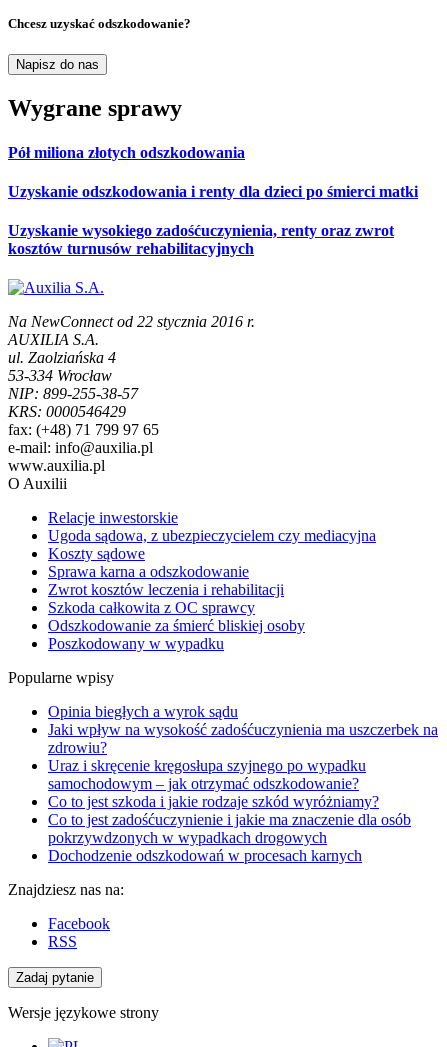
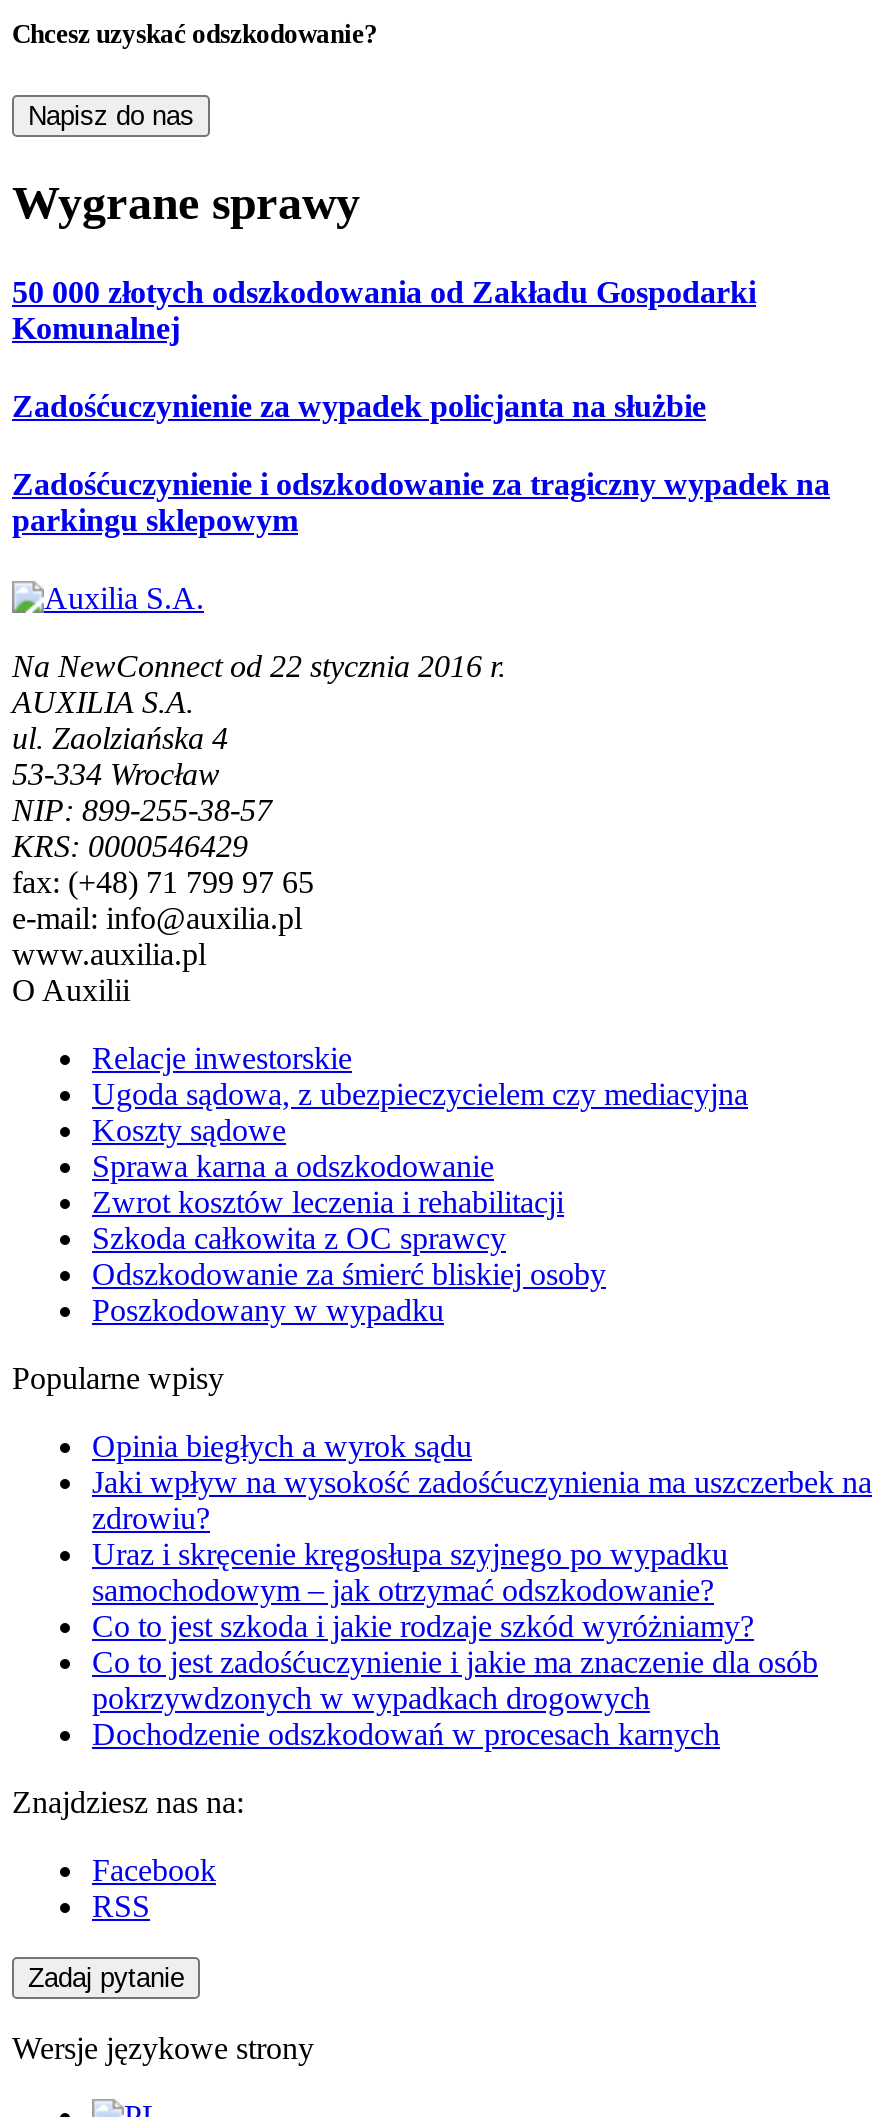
- Pół miliona złotych odszkodowania
+ 50 000 złotych odszkodowania od Zakładu Gospodarki
+ Komunalnej

- Uzyskanie odszkodowania i renty dla dzieci po śmierci matki
+ Zadośćuczynienie za wypadek policjanta na służbie

- Uzyskanie wysokiego zadośćuczynienia, renty oraz zwrot
- kosztów turnusów rehabilitacyjnych
+ Zadośćuczynienie i odszkodowanie za tragiczny wypadek na
+ parkingu sklepowym
